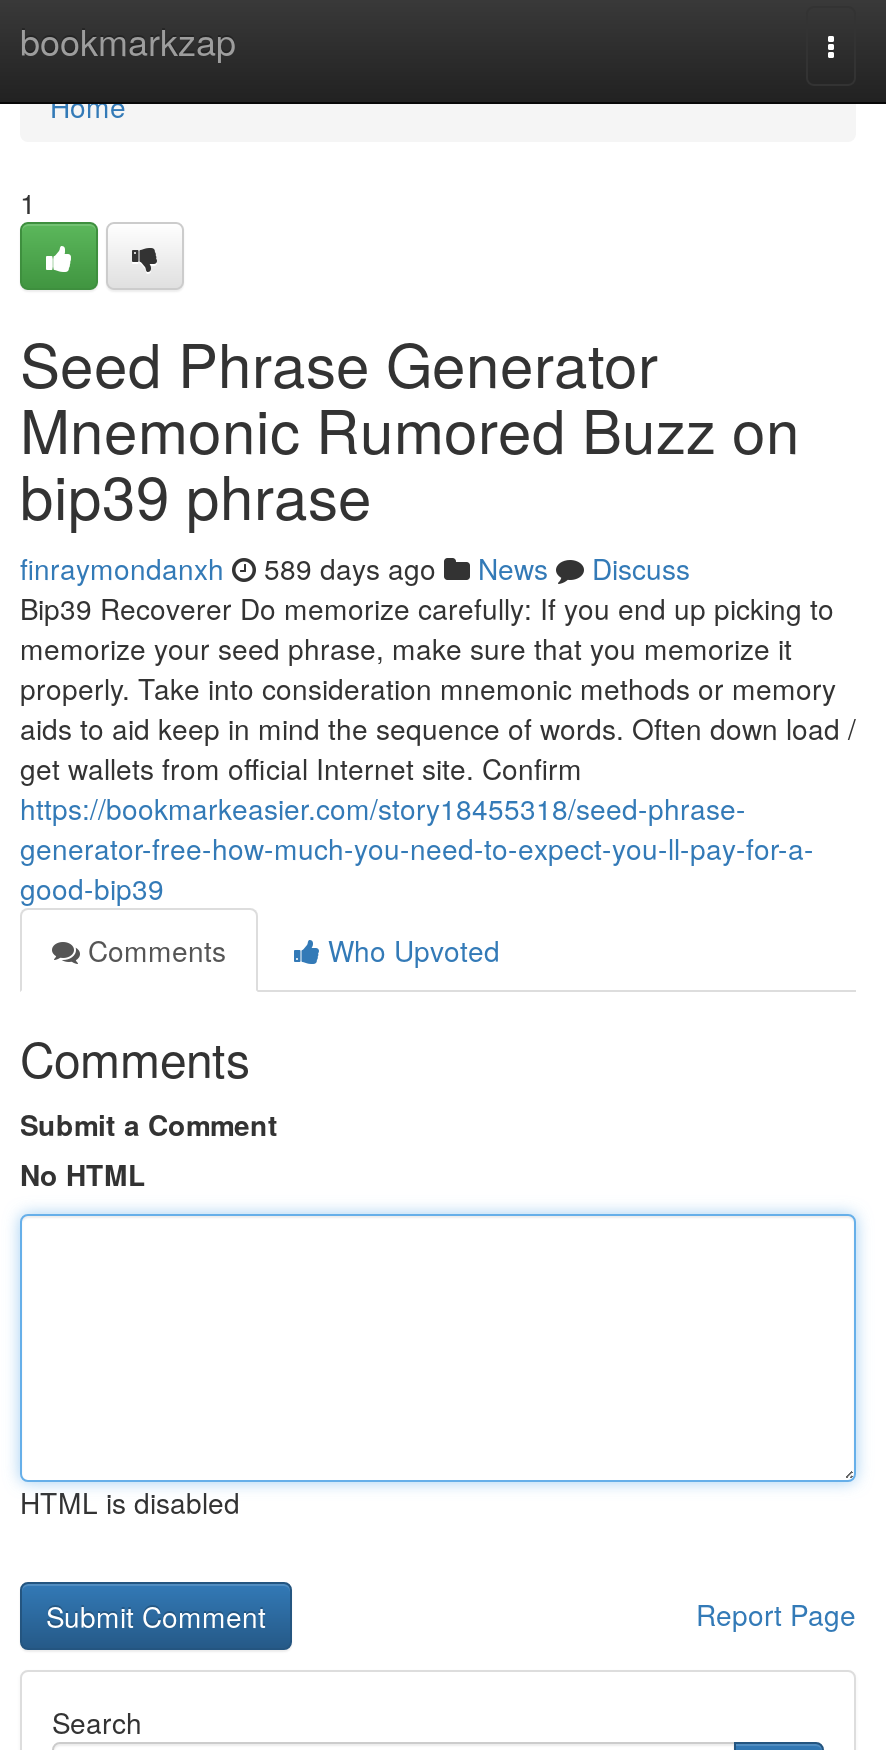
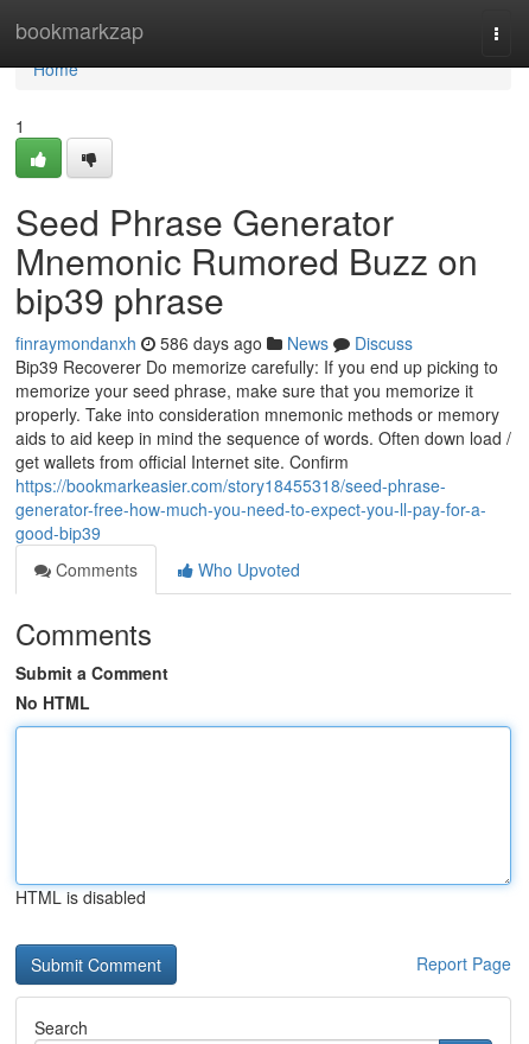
- finraymondanxh 589 days ago News Discuss
+ finraymondanxh 586 days ago News Discuss
